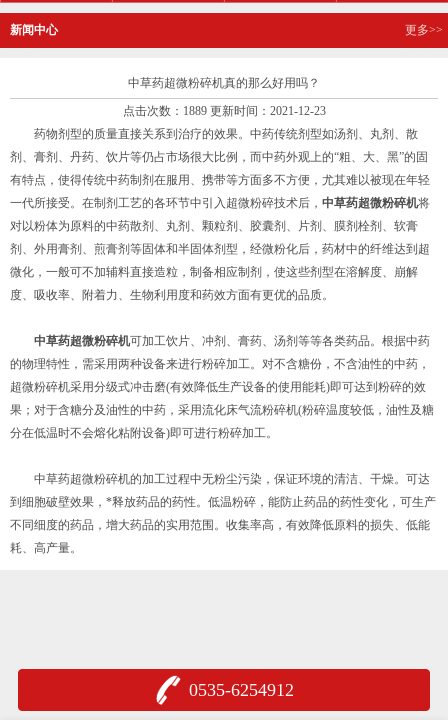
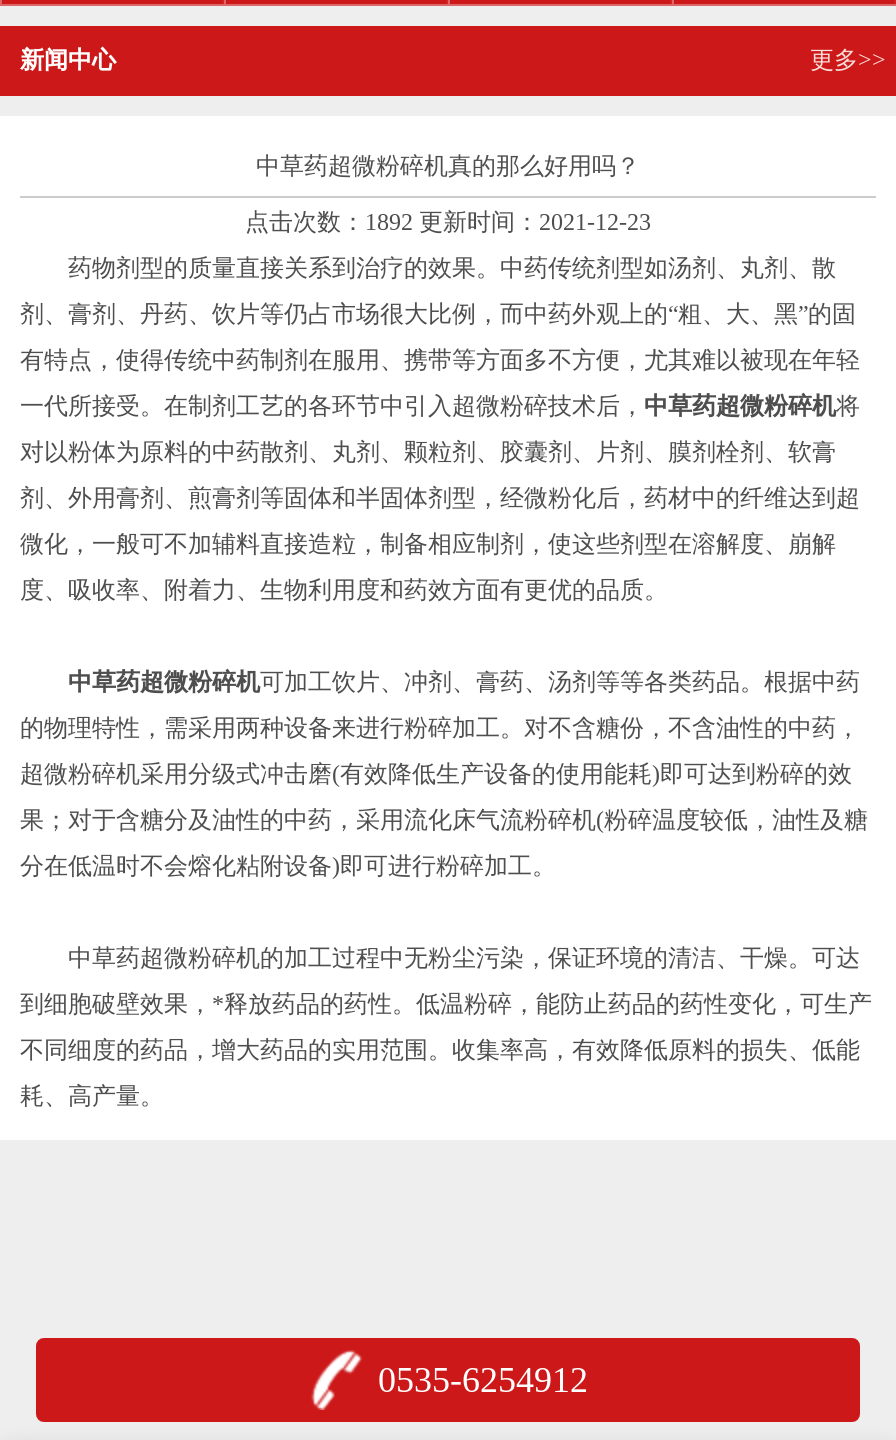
- 点击次数：1889 更新时间：2021-12-23
+ 点击次数：1892 更新时间：2021-12-23
